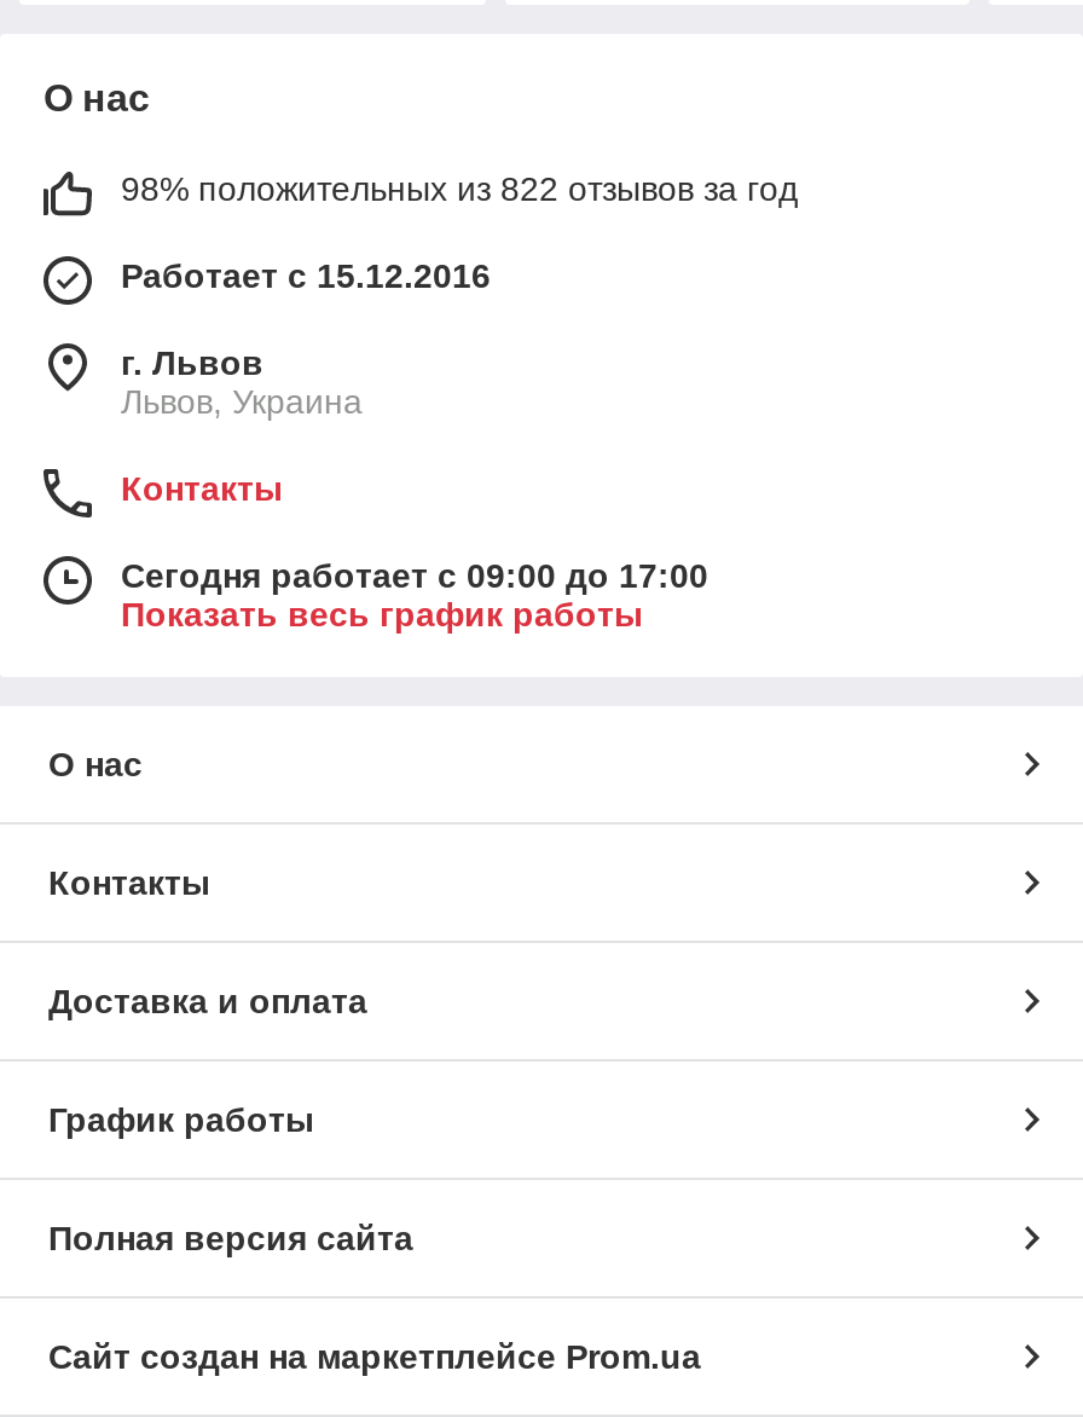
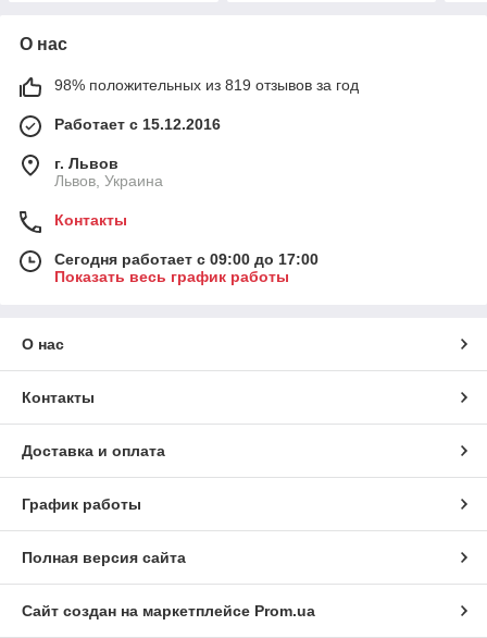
- 98% положительных из 822 отзывов за год
+ 98% положительных из 819 отзывов за год
